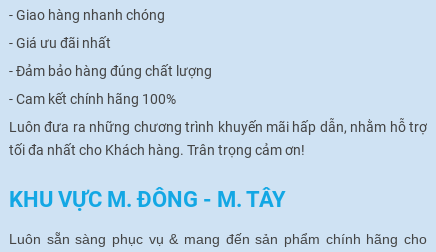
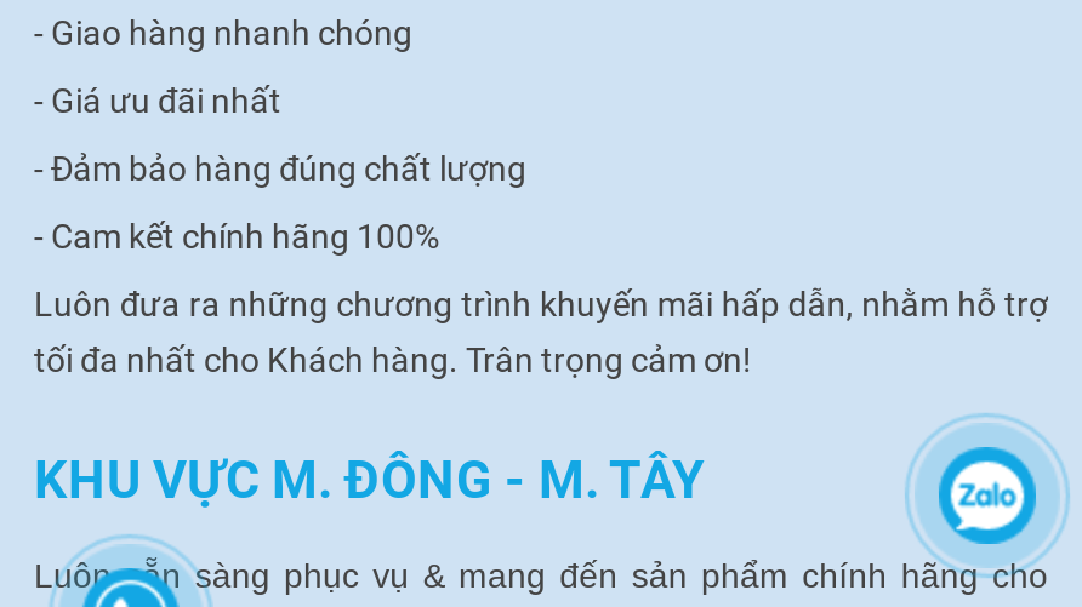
+ [image]
